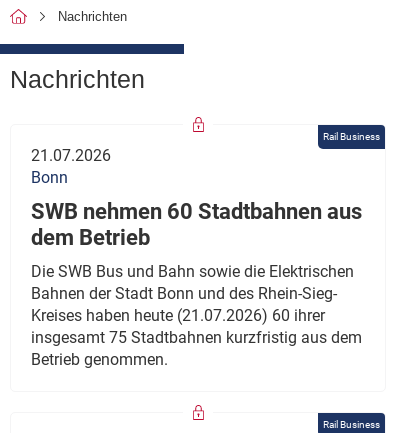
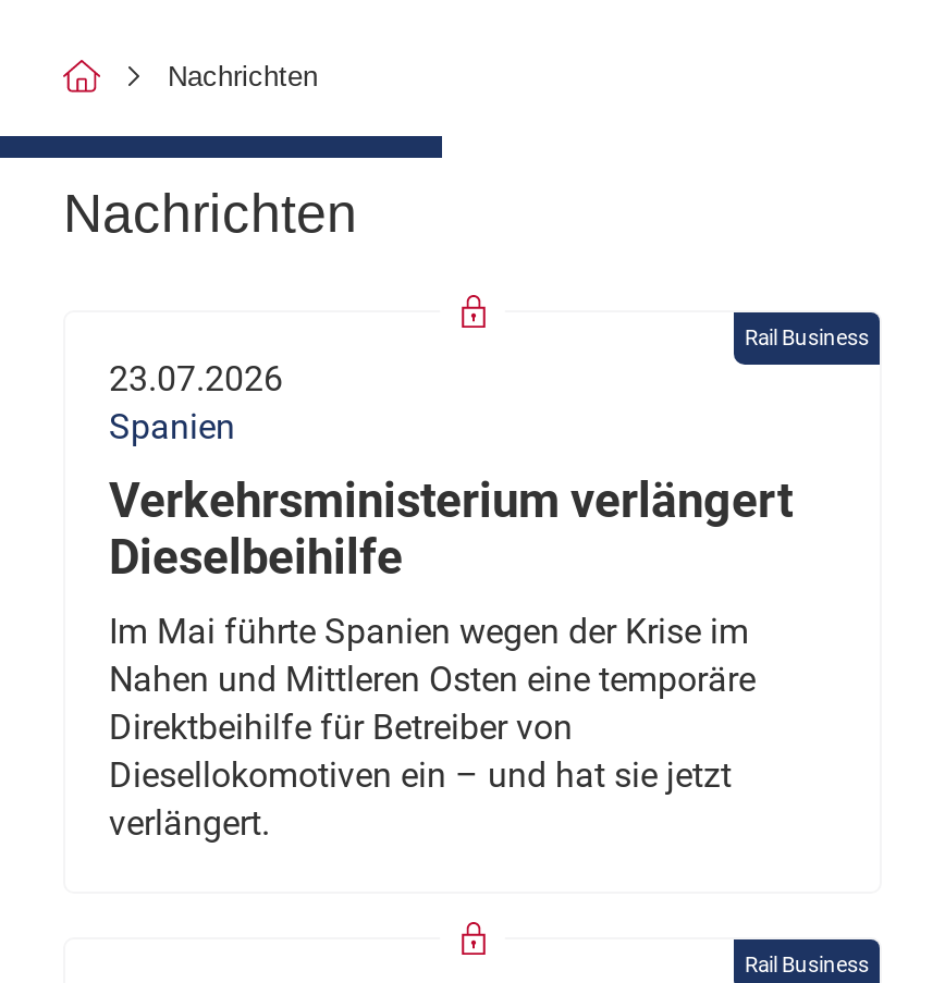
- 21.07.2026
- Bonn
+ 23.07.2026
+ Spanien

- SWB nehmen 60 Stadtbahnen aus
- dem Betrieb
+ Verkehrsministerium verlängert
+ Dieselbeihilfe

- Die SWB Bus und Bahn sowie die Elektrischen
- Bahnen der Stadt Bonn und des Rhein-Sieg-
- Kreises haben heute (21.07.2026) 60 ihrer
- insgesamt 75 Stadtbahnen kurzfristig aus dem
- Betrieb genommen.
+ Im Mai führte Spanien wegen der Krise im
+ Nahen und Mittleren Osten eine temporäre
+ Direktbeihilfe für Betreiber von
+ Diesellokomotiven ein – und hat sie jetzt
+ verlängert.
